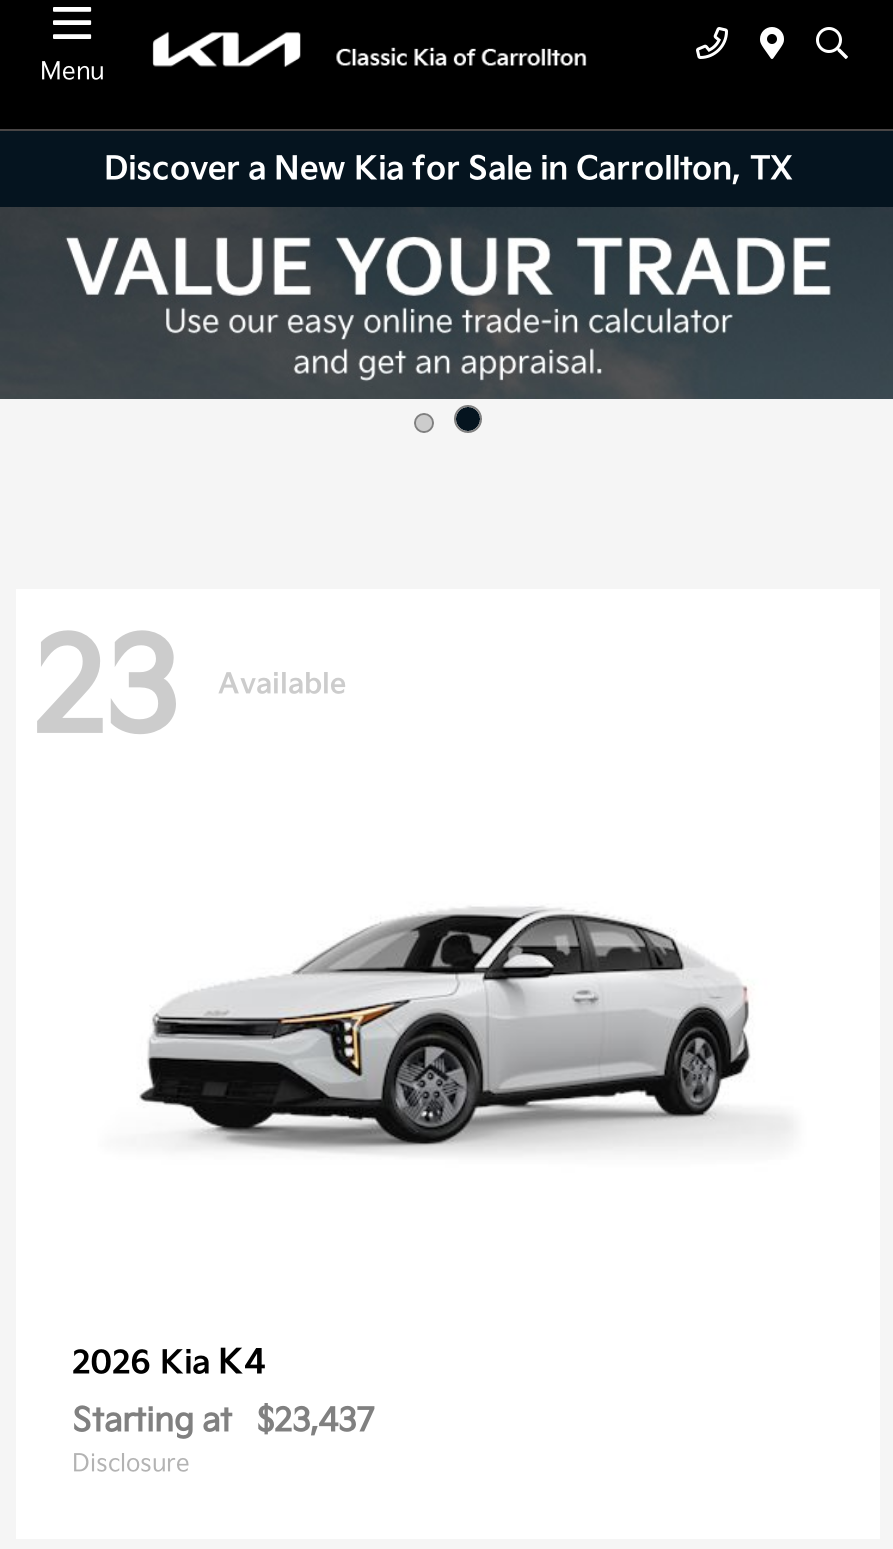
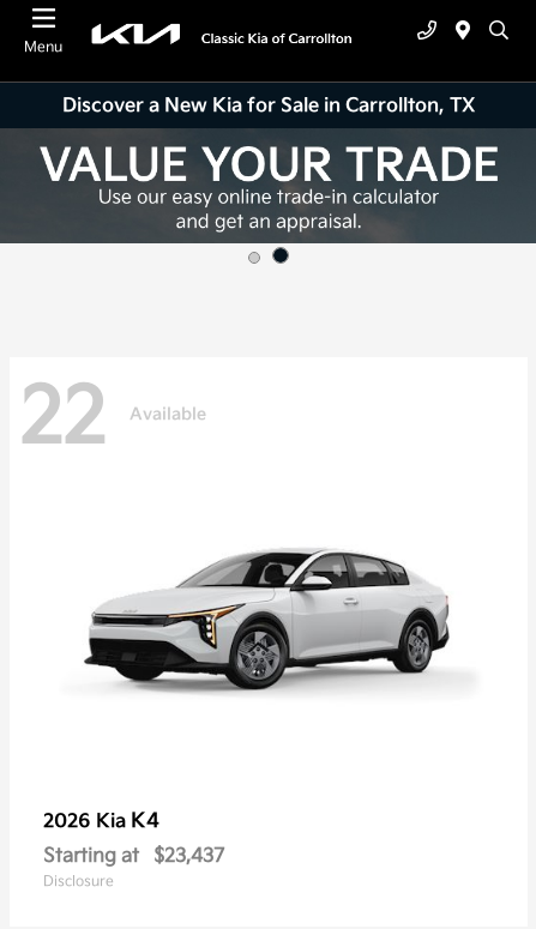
- 23 Available
+ 22 Available
